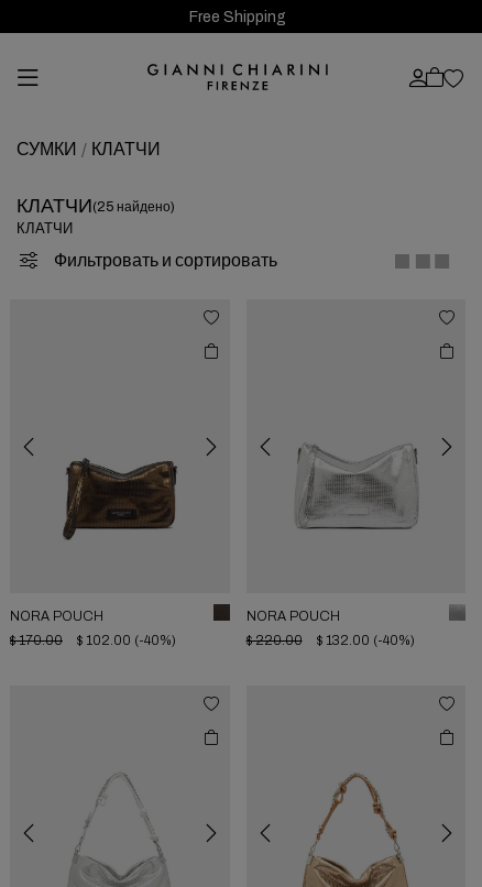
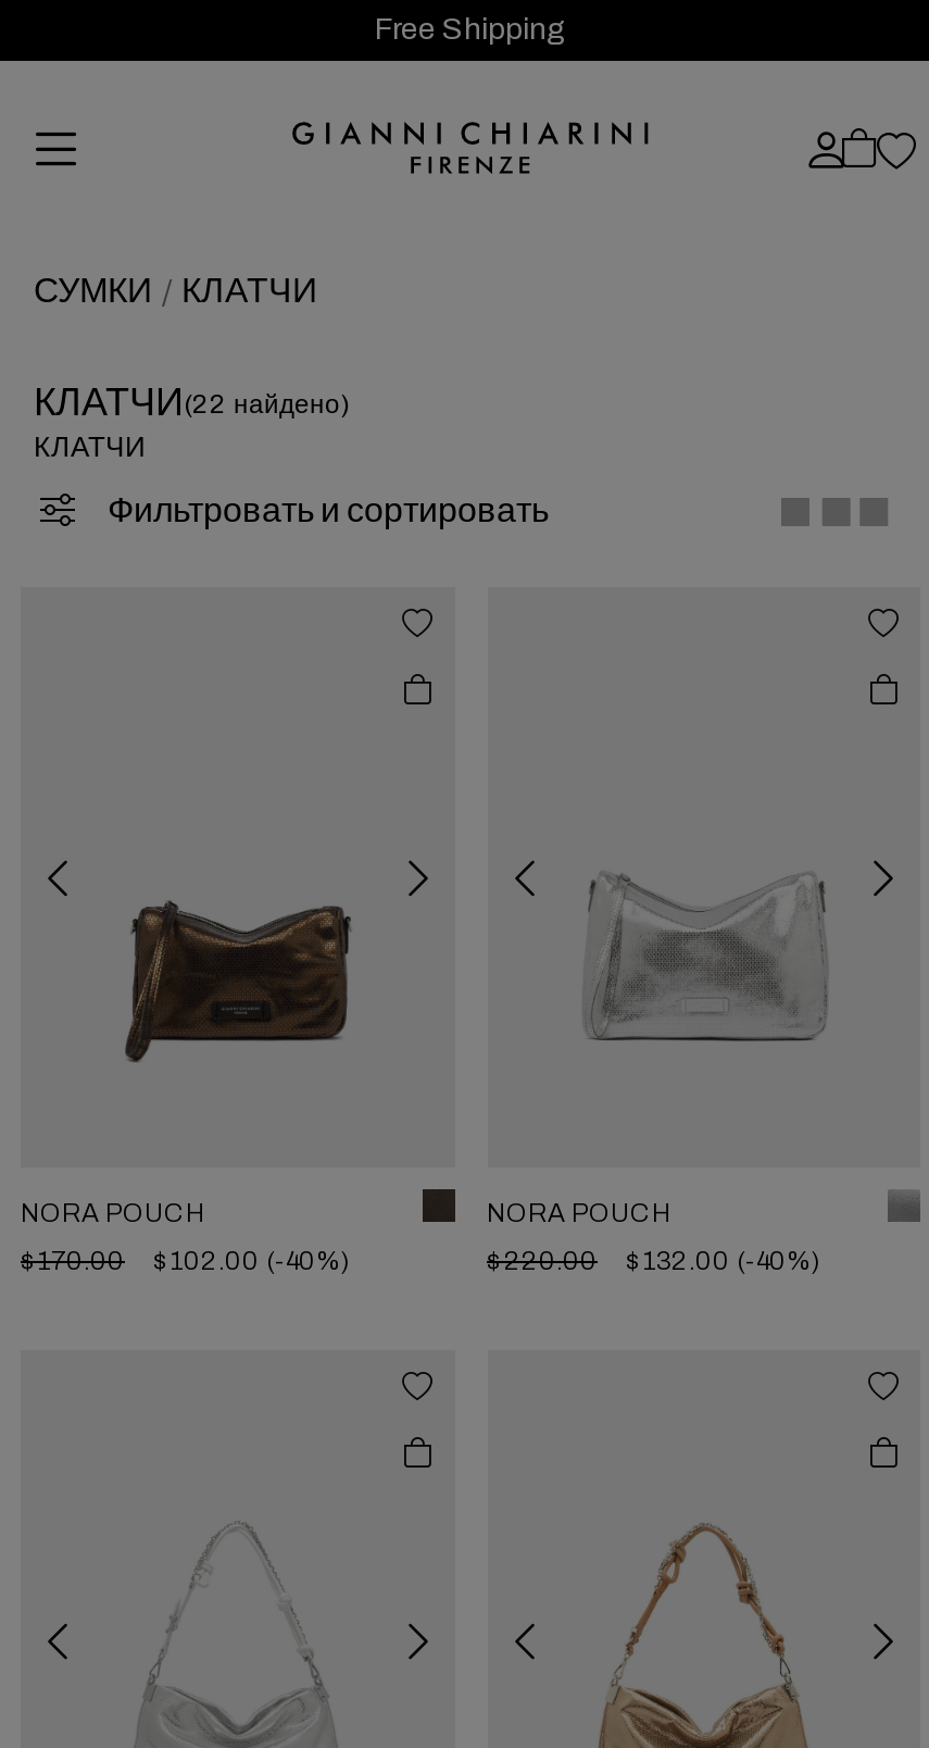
- КЛАТЧИ(25 найдено)
+ КЛАТЧИ(22 найдено)
